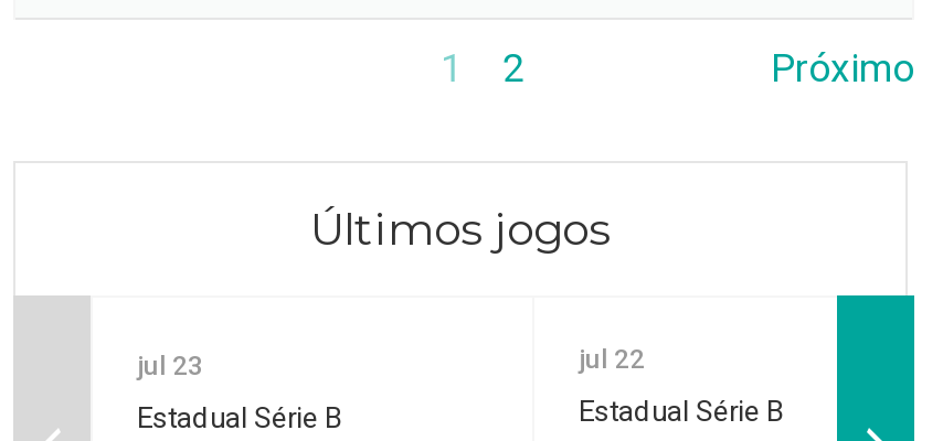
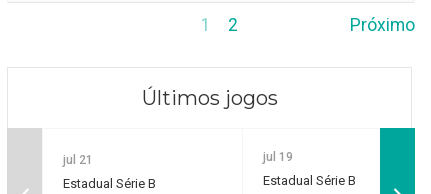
- jul 23
+ jul 21

- jul 22
+ jul 19
